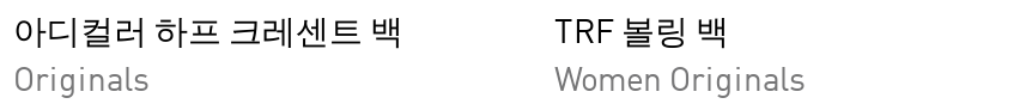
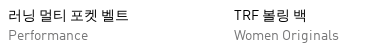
- 아디컬러 하프 크레센트 백
- Originals
+ 러닝 멀티 포켓 벨트
+ Performance
